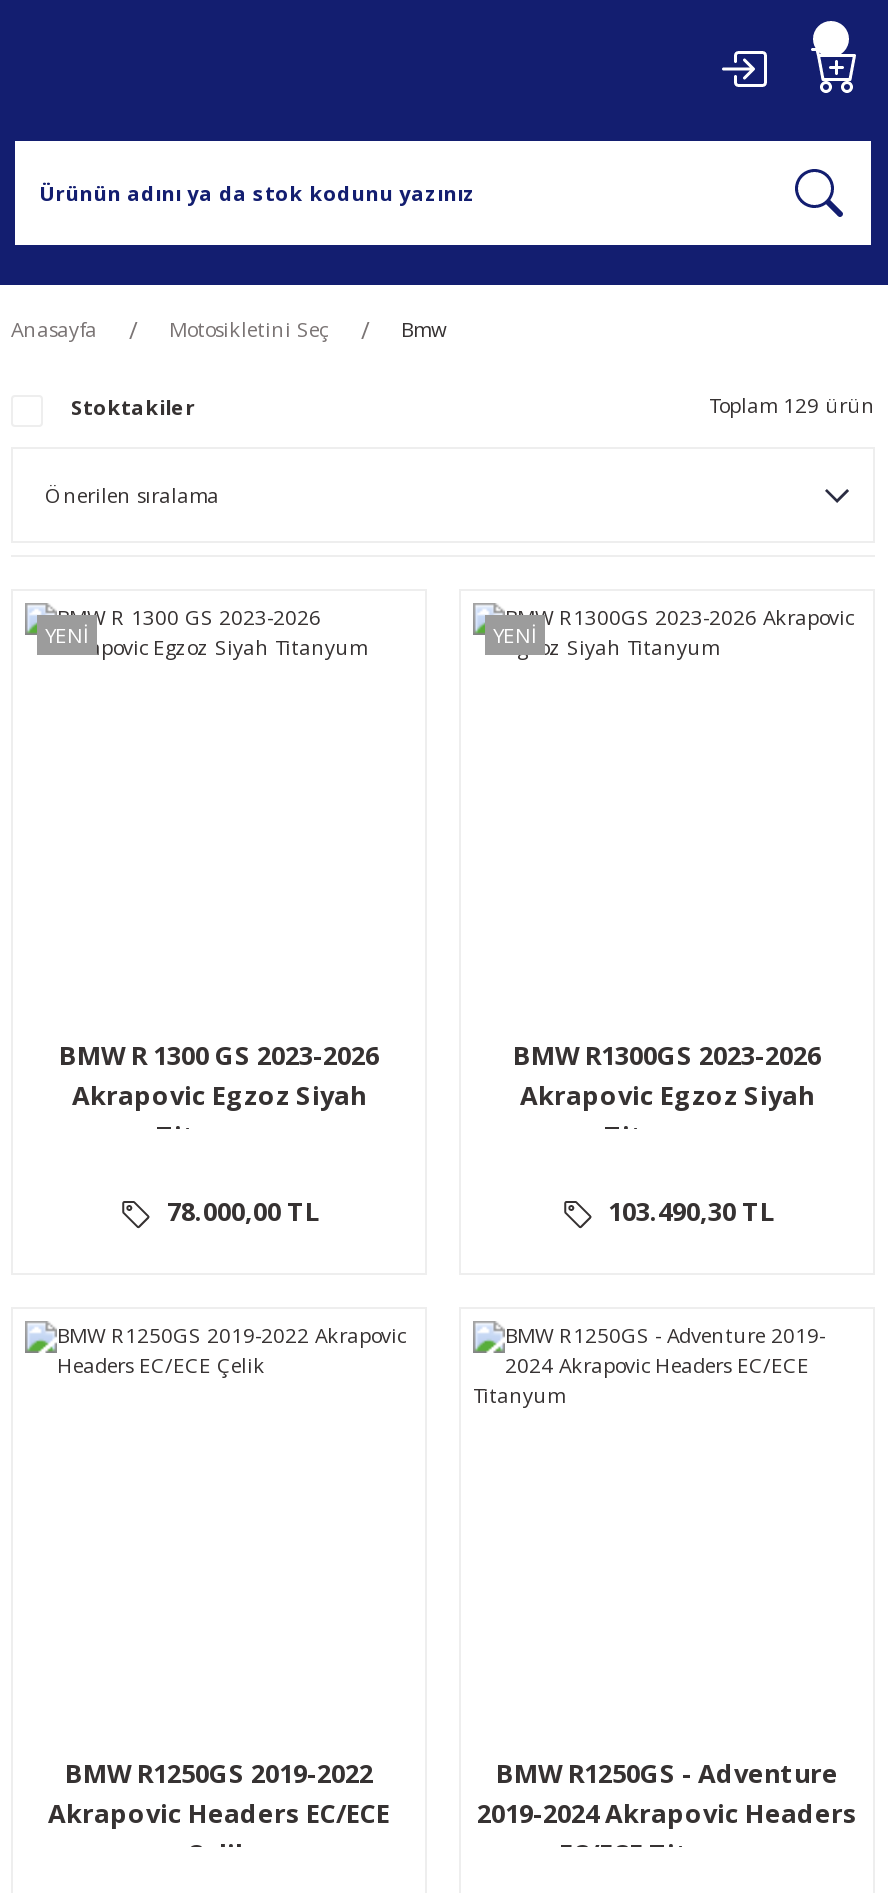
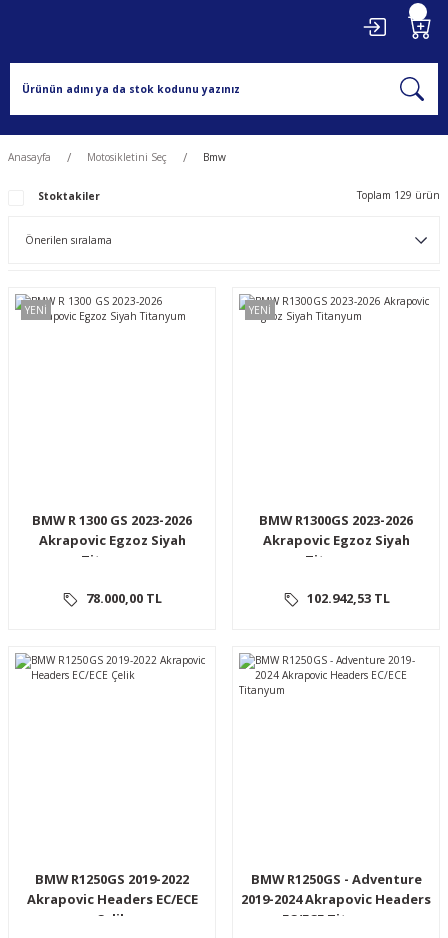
- 103.490,30 TL
+ 102.942,53 TL
